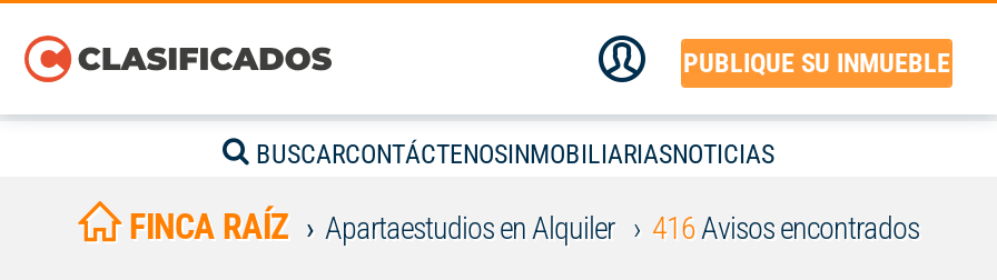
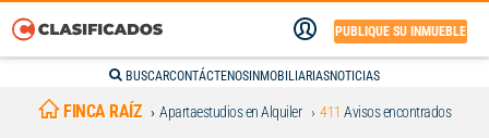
- 416 Avisos encontrados
+ 411 Avisos encontrados
